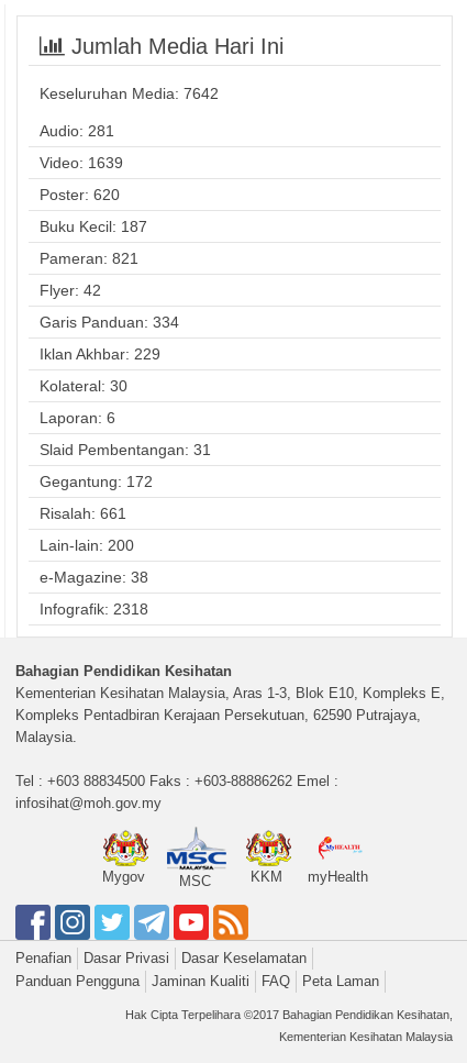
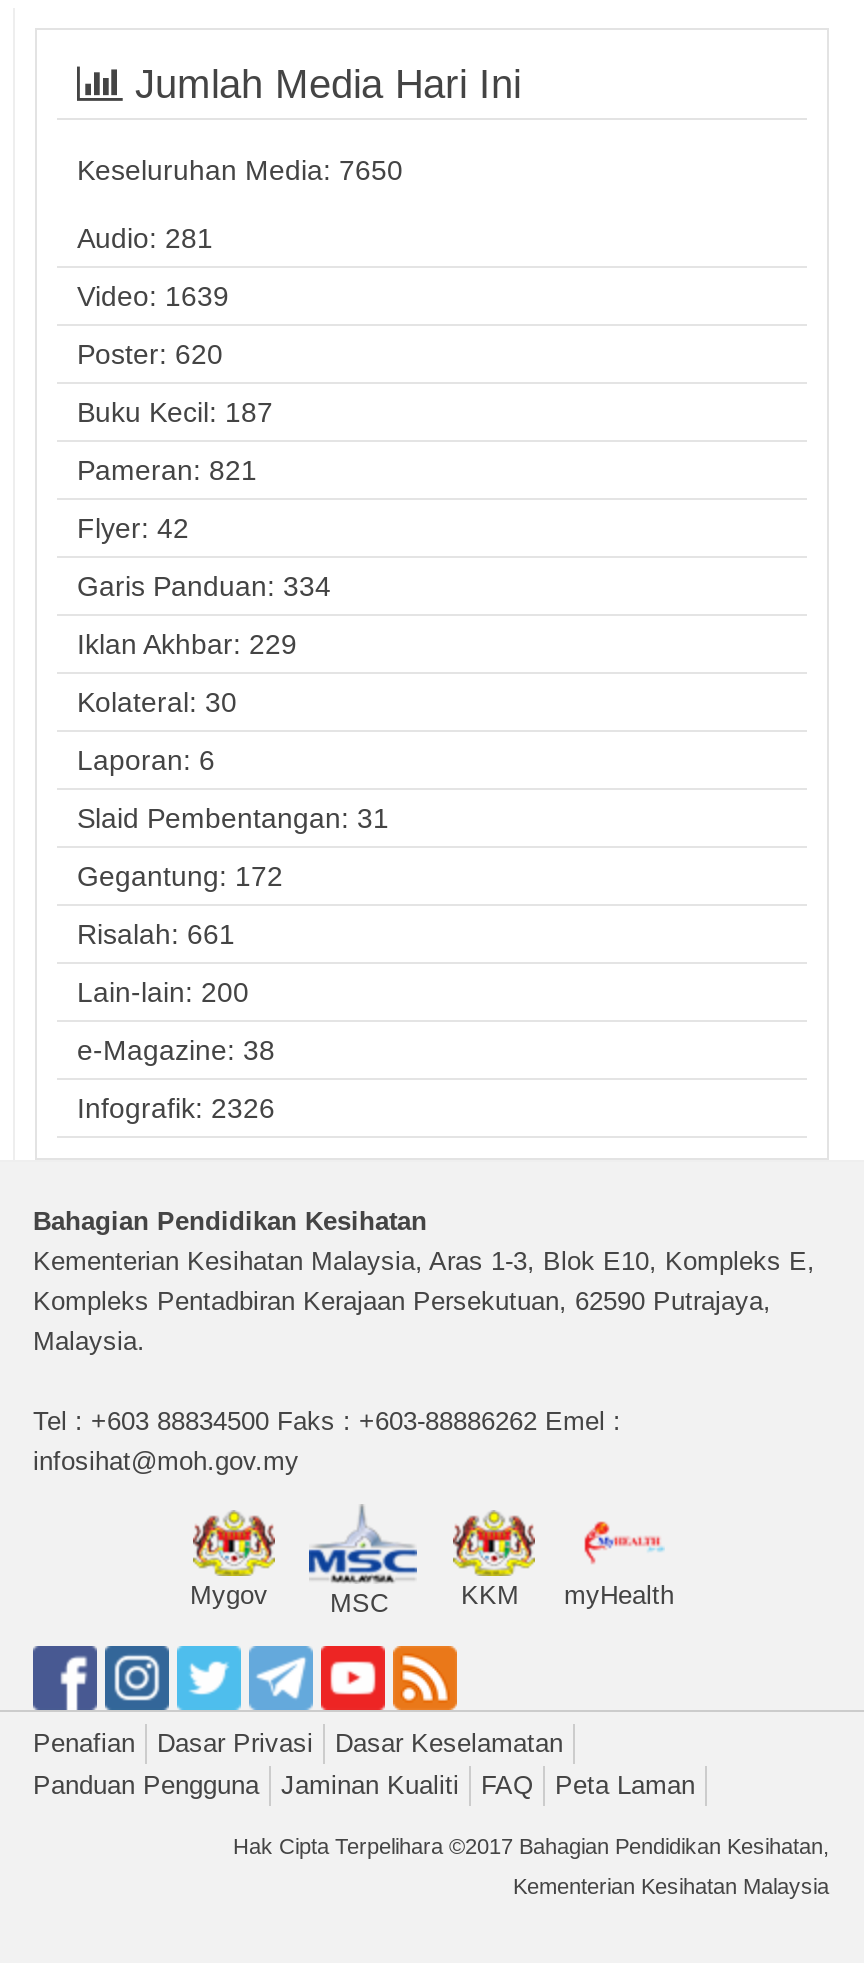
- Keseluruhan Media: 7642
+ Keseluruhan Media: 7650

- Infografik: 2318
+ Infografik: 2326
